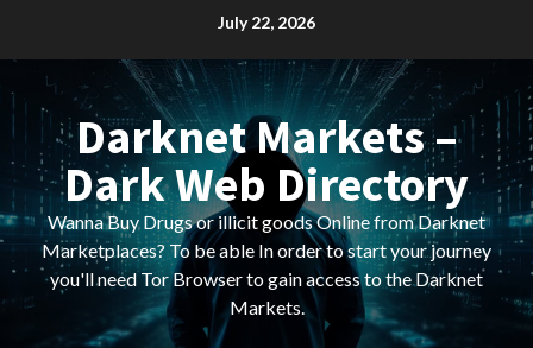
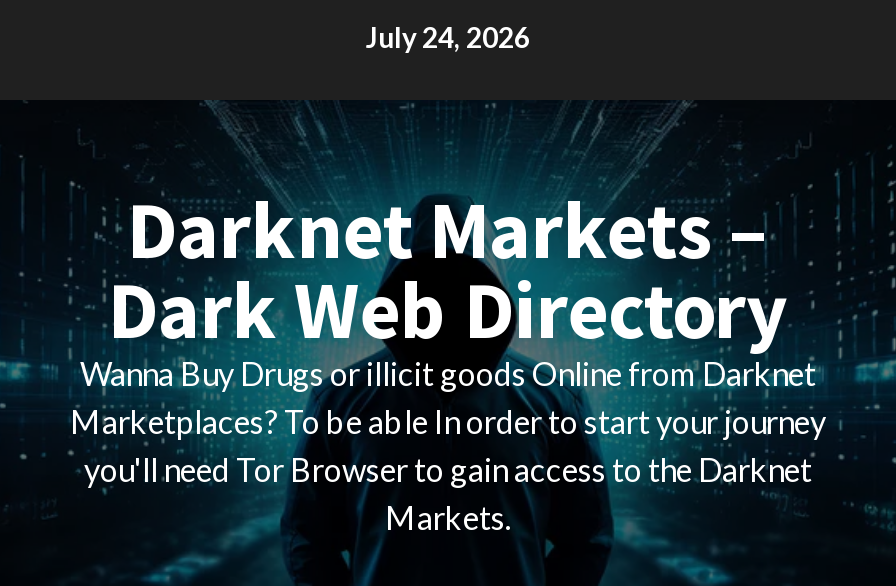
- July 22, 2026
+ July 24, 2026
